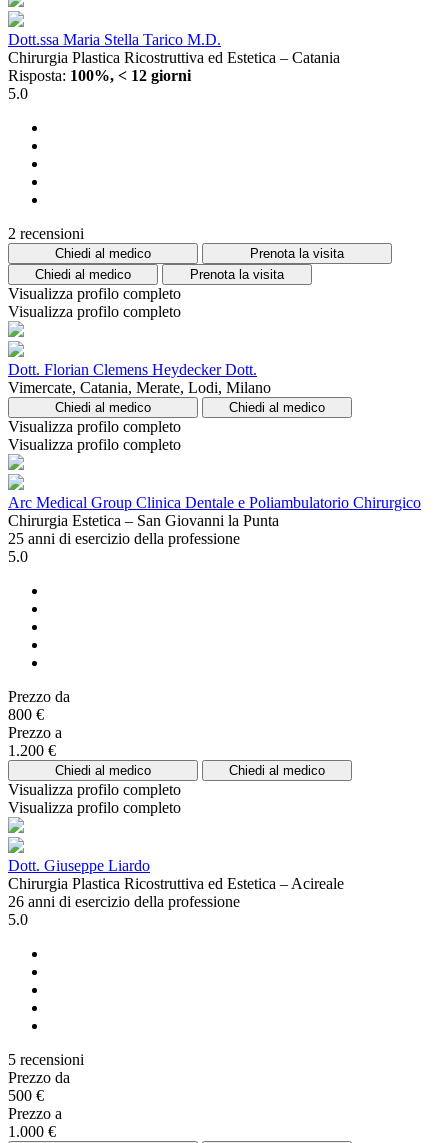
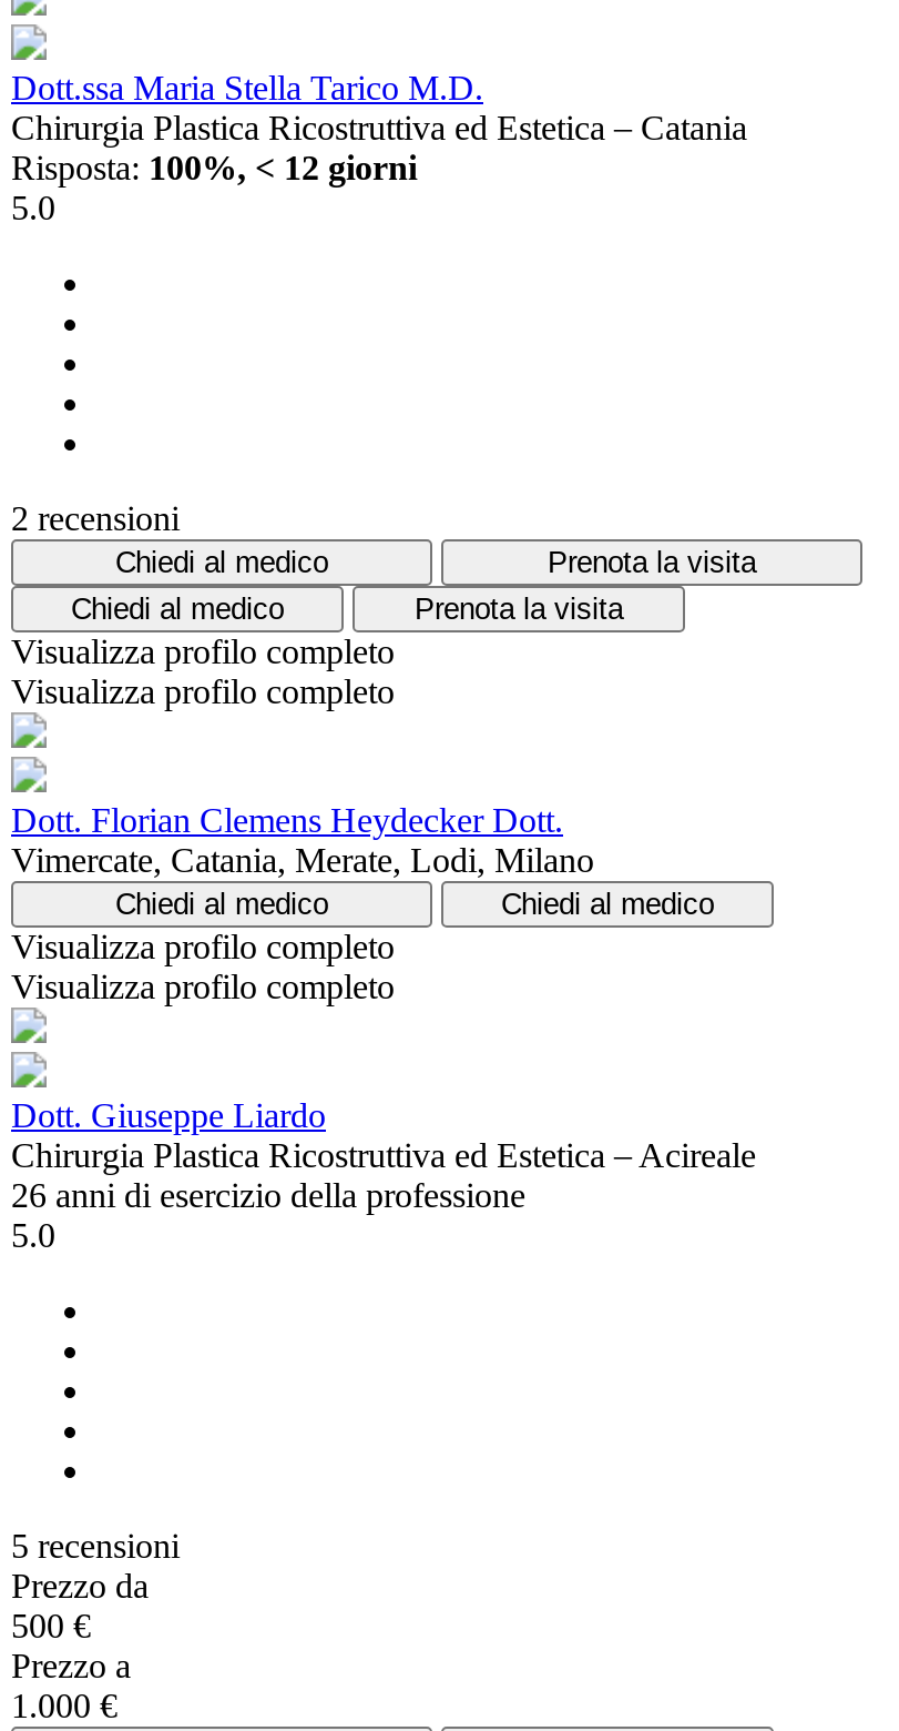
- Arc Medical Group Clinica Dentale e Poliambulatorio Chirurgico
- Chirurgia Estetica – San Giovanni la Punta
- 25 anni di esercizio della professione
- 5.0

- Prezzo da
- 800 €
- Prezzo a
- 1.200 €
- Chiedi al medico
- Chiedi al medico
- Visualizza profilo completo
- Visualizza profilo completo
